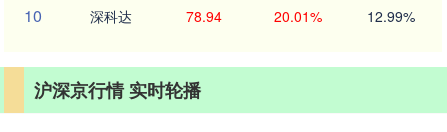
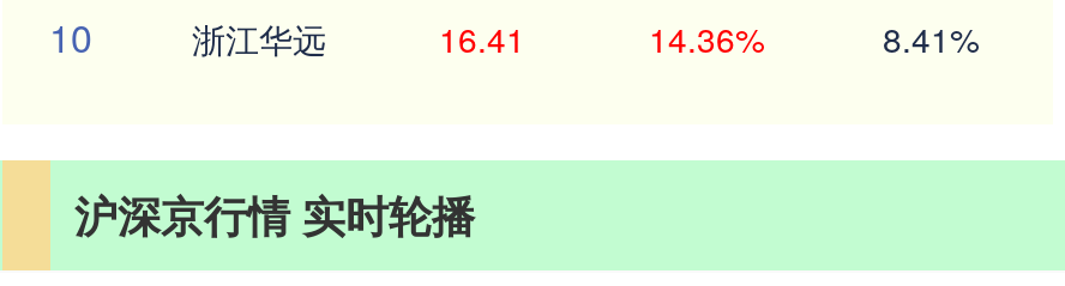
- 深科达
- 78.94
- 20.01%
- 12.99%
+ 浙江华远
+ 16.41
+ 14.36%
+ 8.41%
